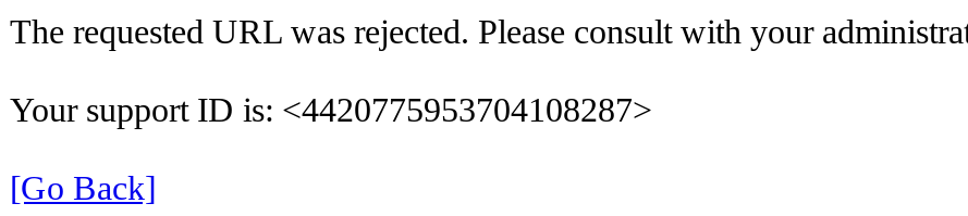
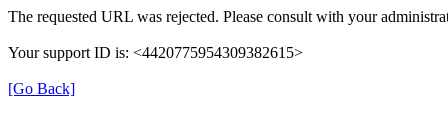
- Your support ID is: <4420775953704108287>
+ Your support ID is: <4420775954309382615>
